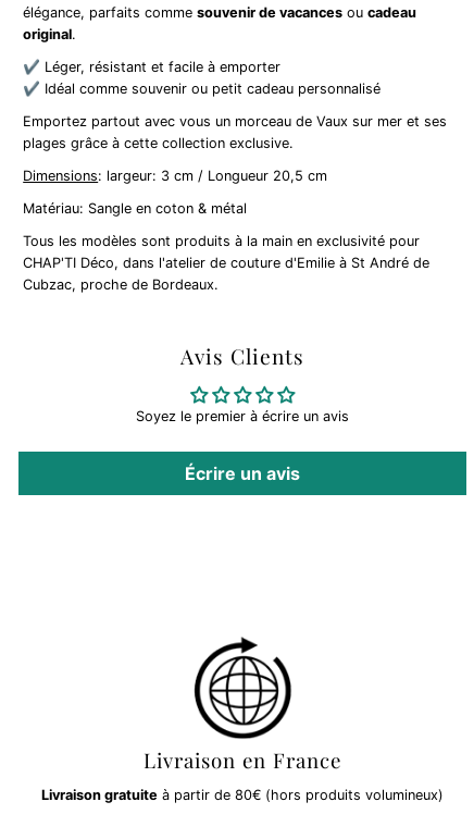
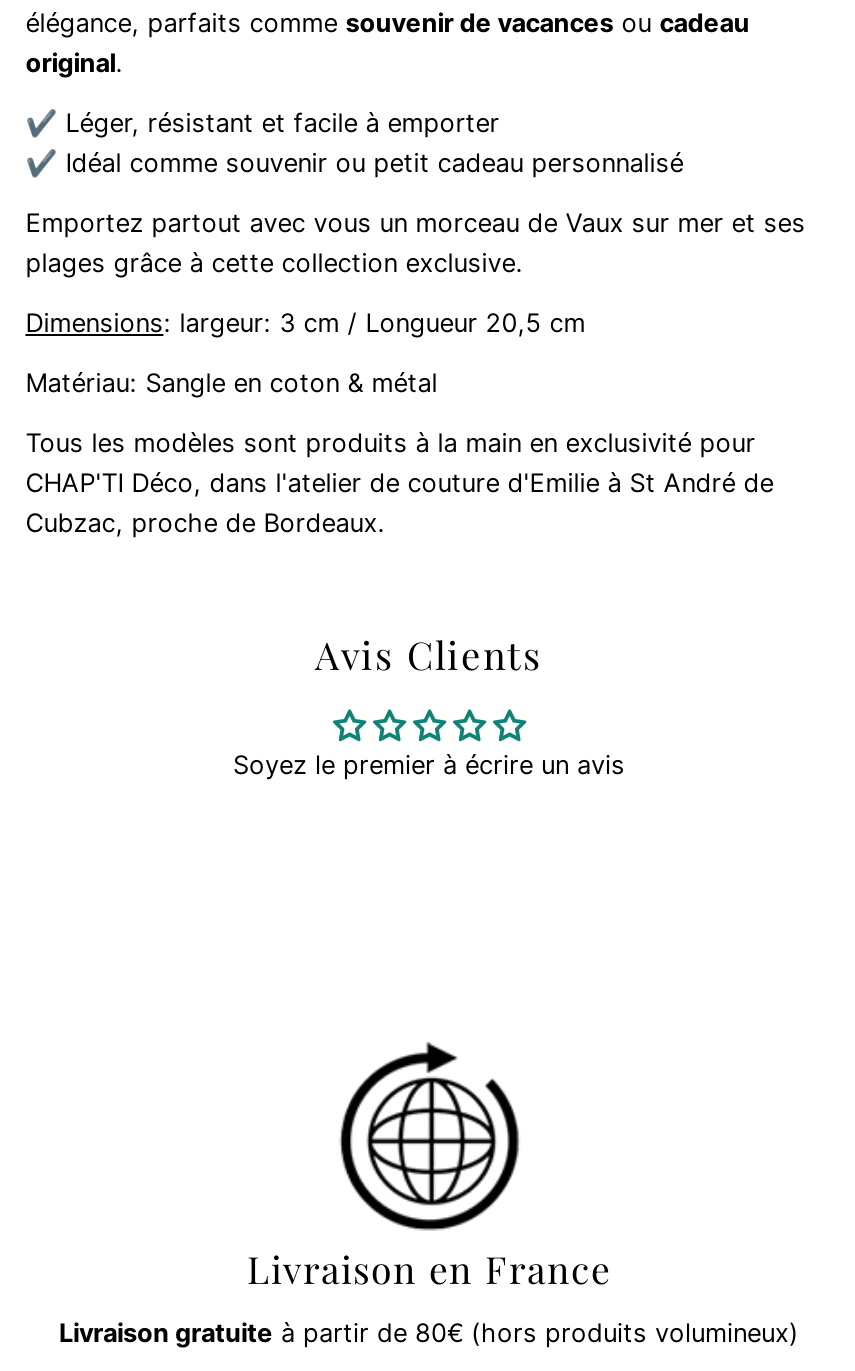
- Écrire un avis
